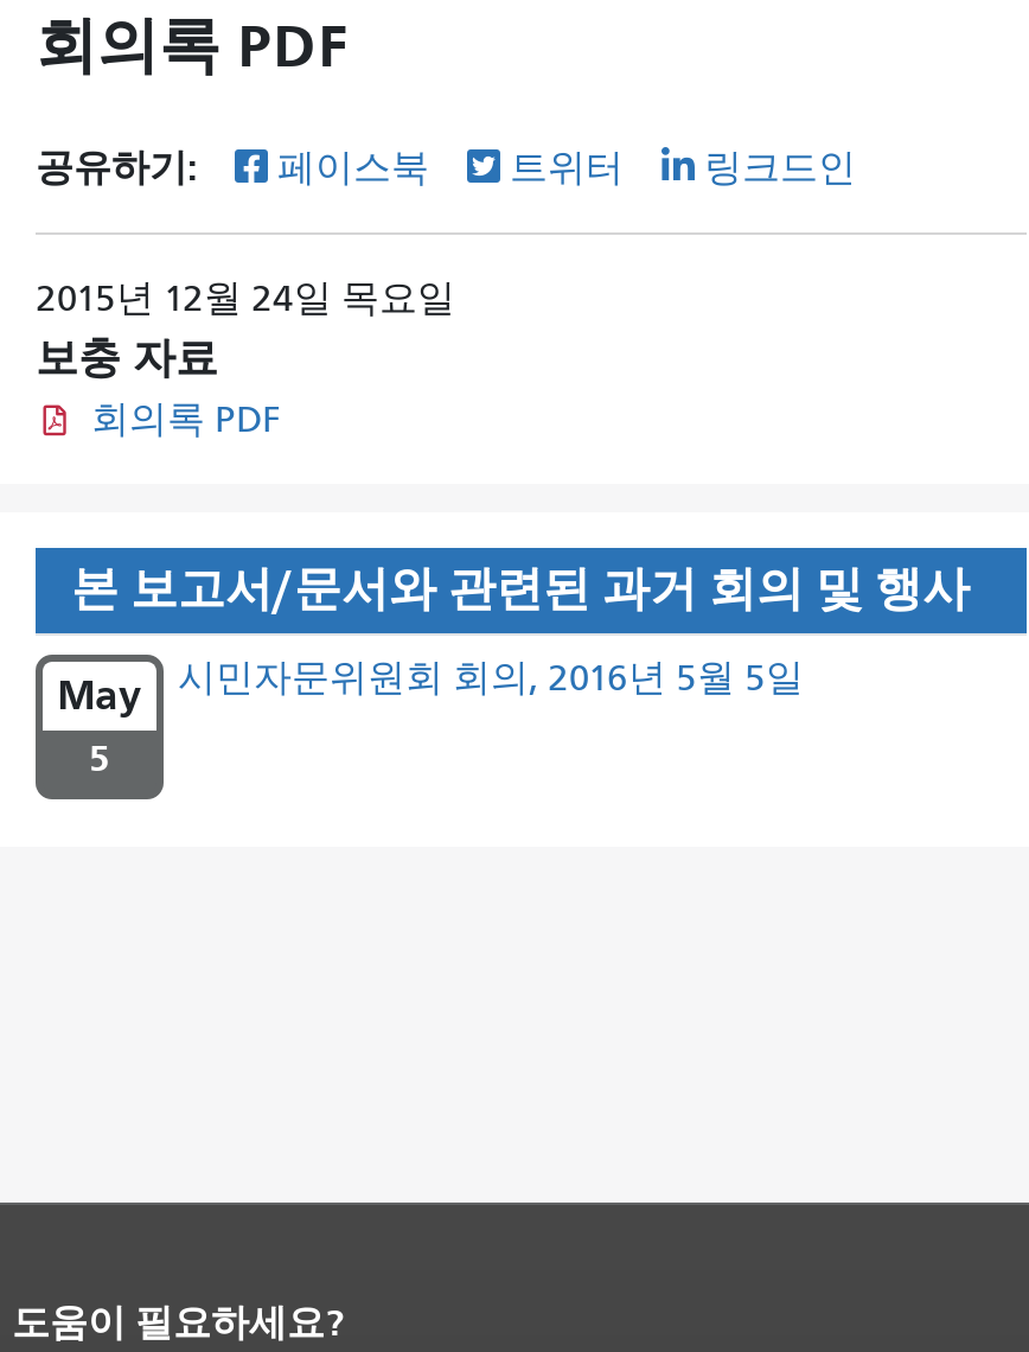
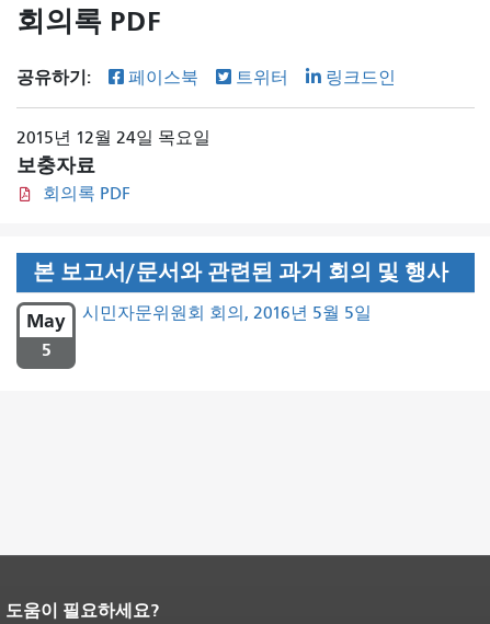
- 보충 자료
+ 보충자료
